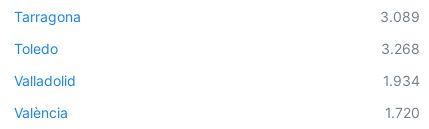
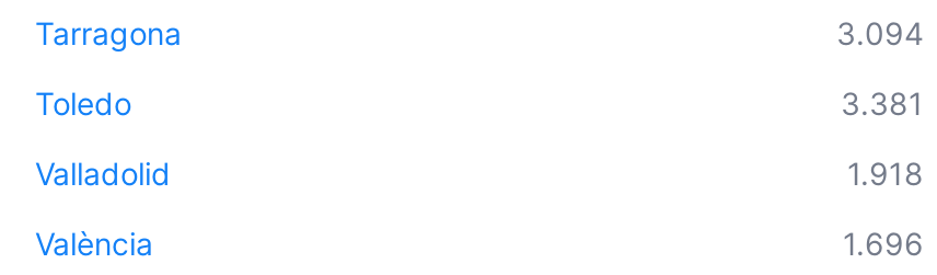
- 3.089
+ 3.094

- 3.268
+ 3.381

- 1.934
+ 1.918

- 1.720
+ 1.696
